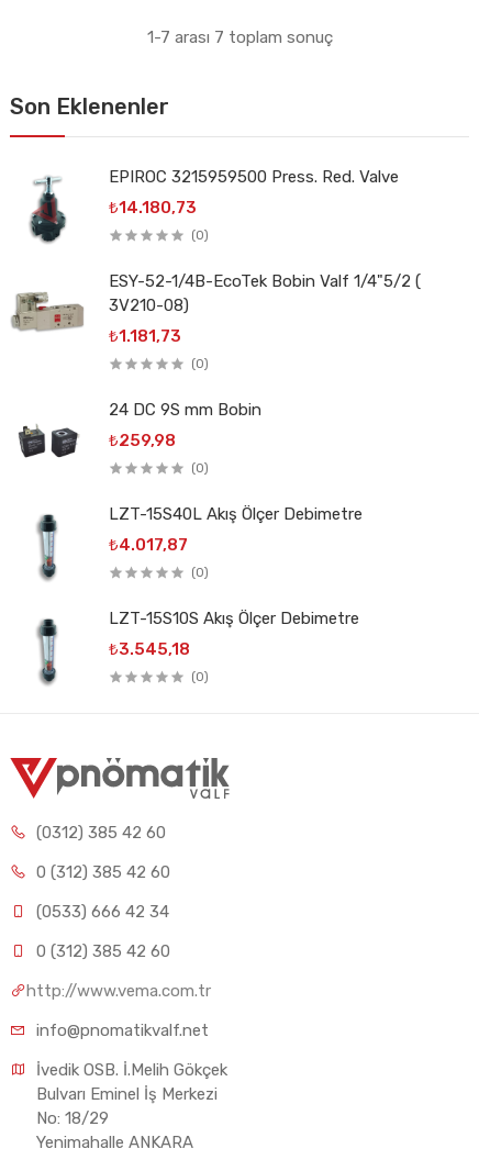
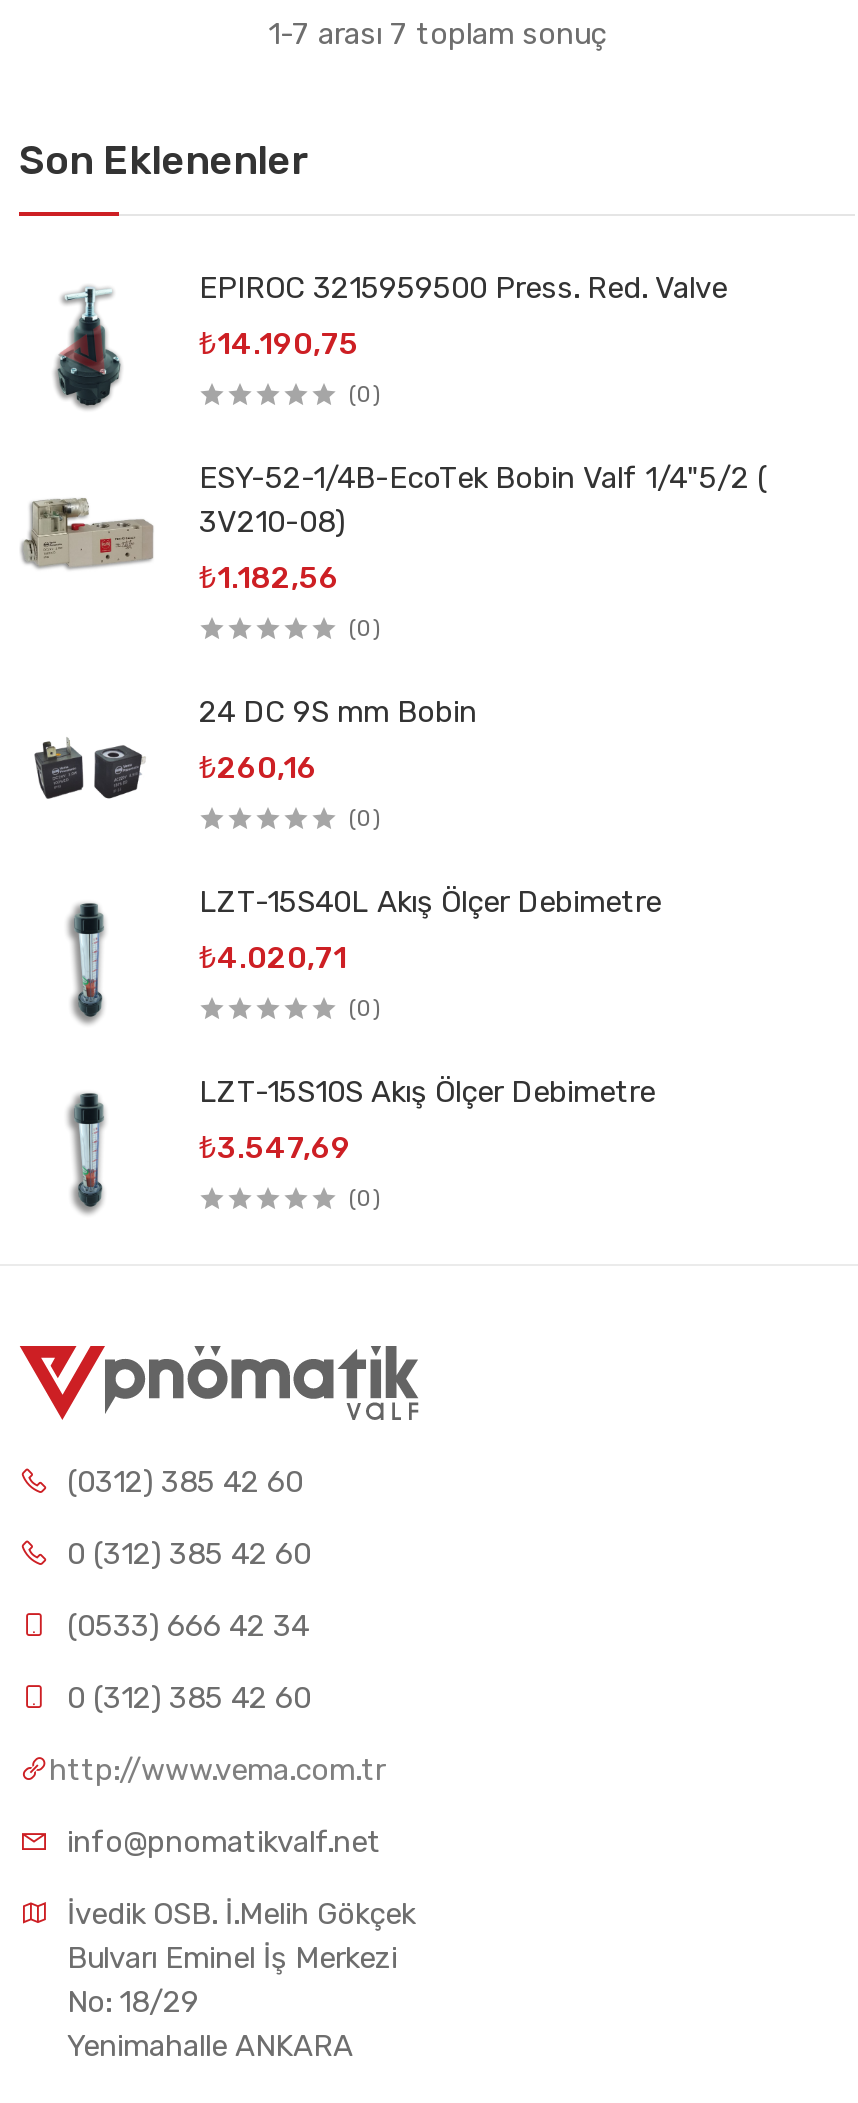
- ₺14.180,73
+ ₺14.190,75

- ₺1.181,73
+ ₺1.182,56

- ₺259,98
+ ₺260,16

- ₺4.017,87
+ ₺4.020,71

- ₺3.545,18
+ ₺3.547,69
